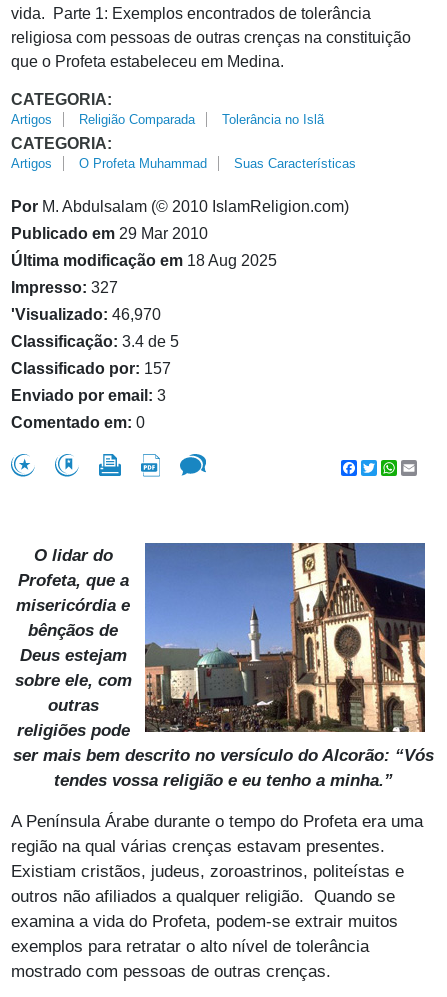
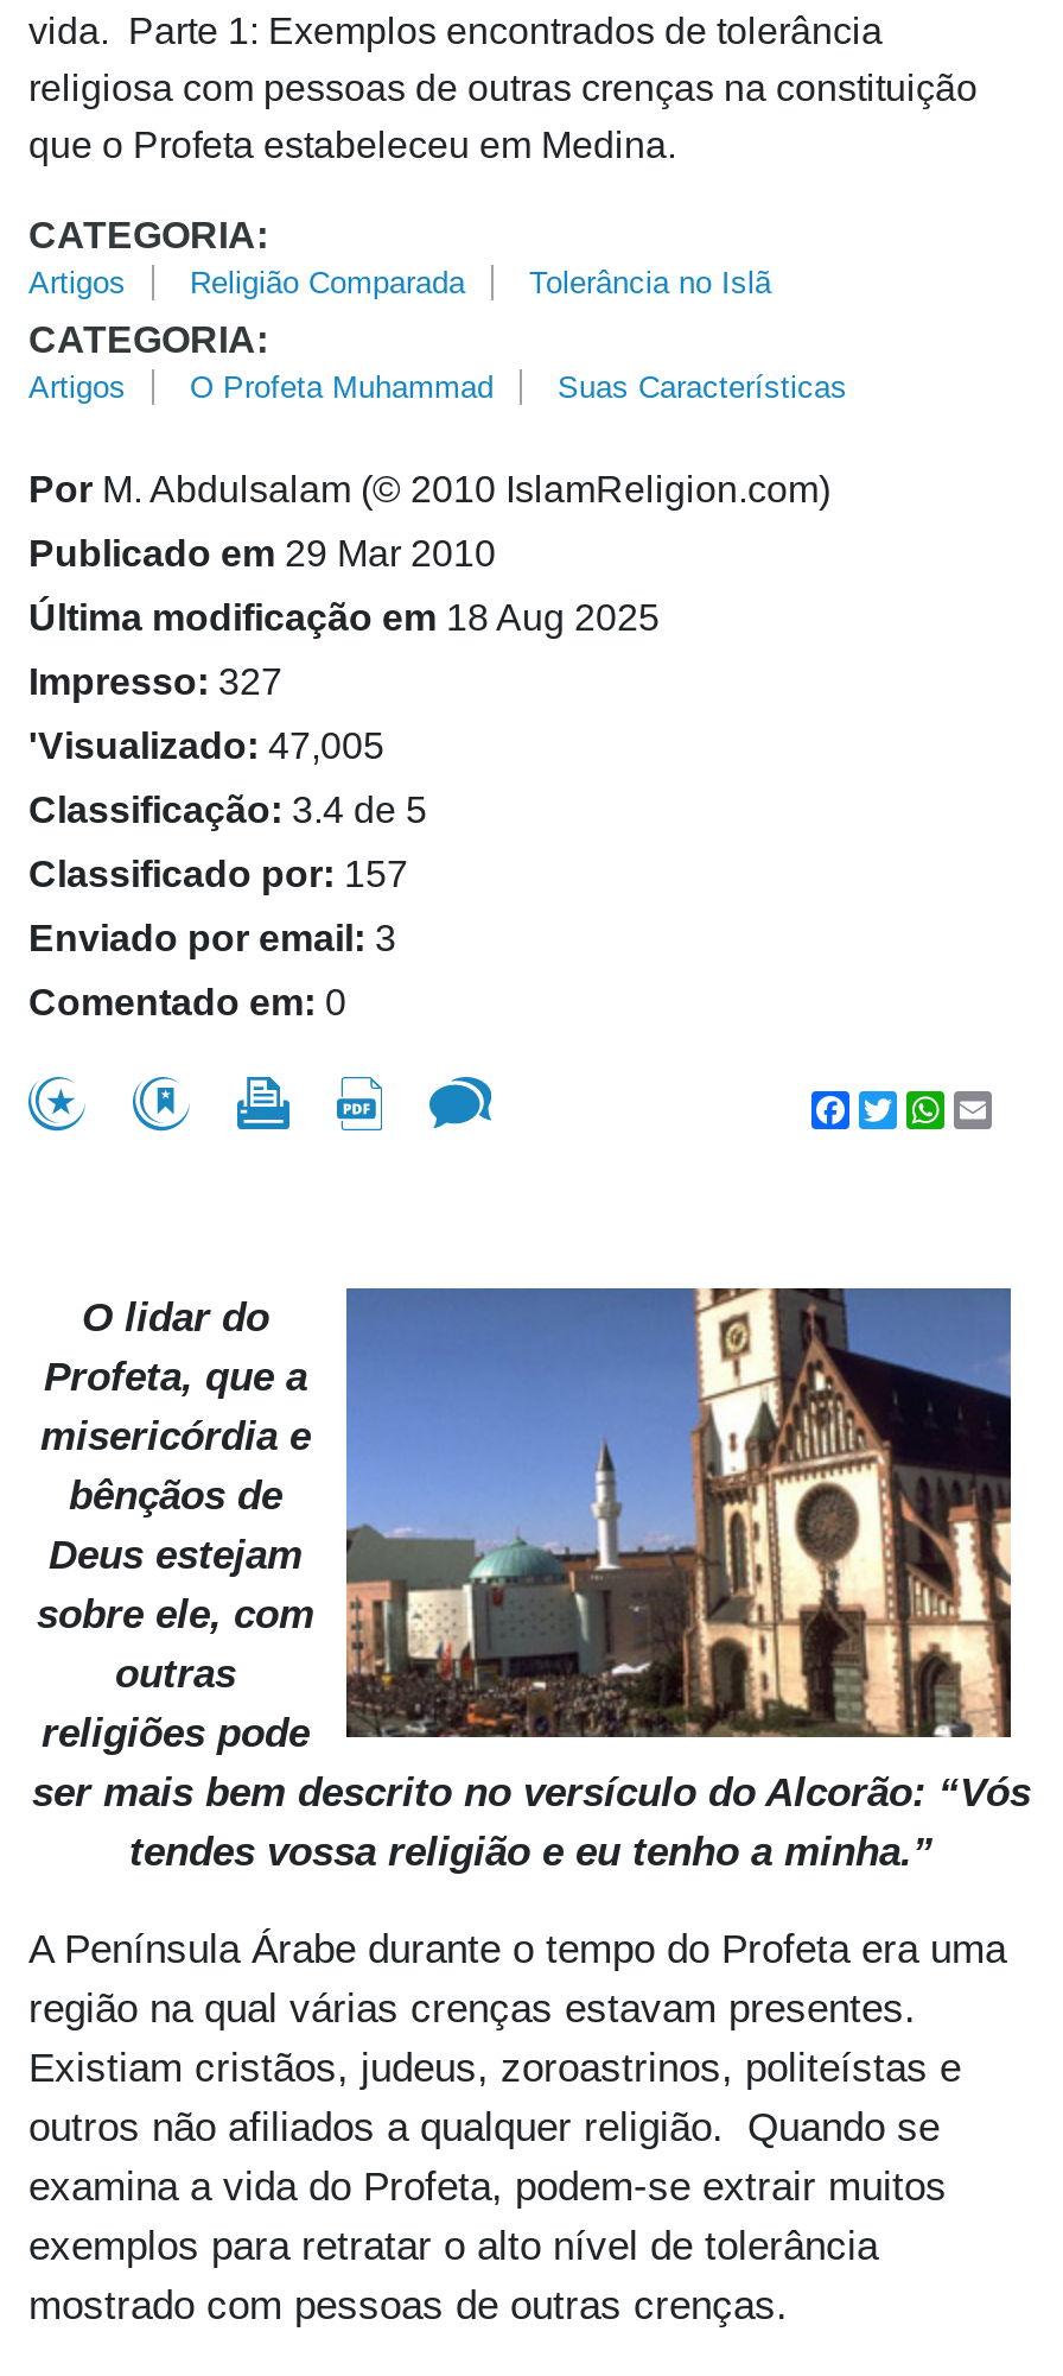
- 'Visualizado: 46,970
+ 'Visualizado: 47,005
